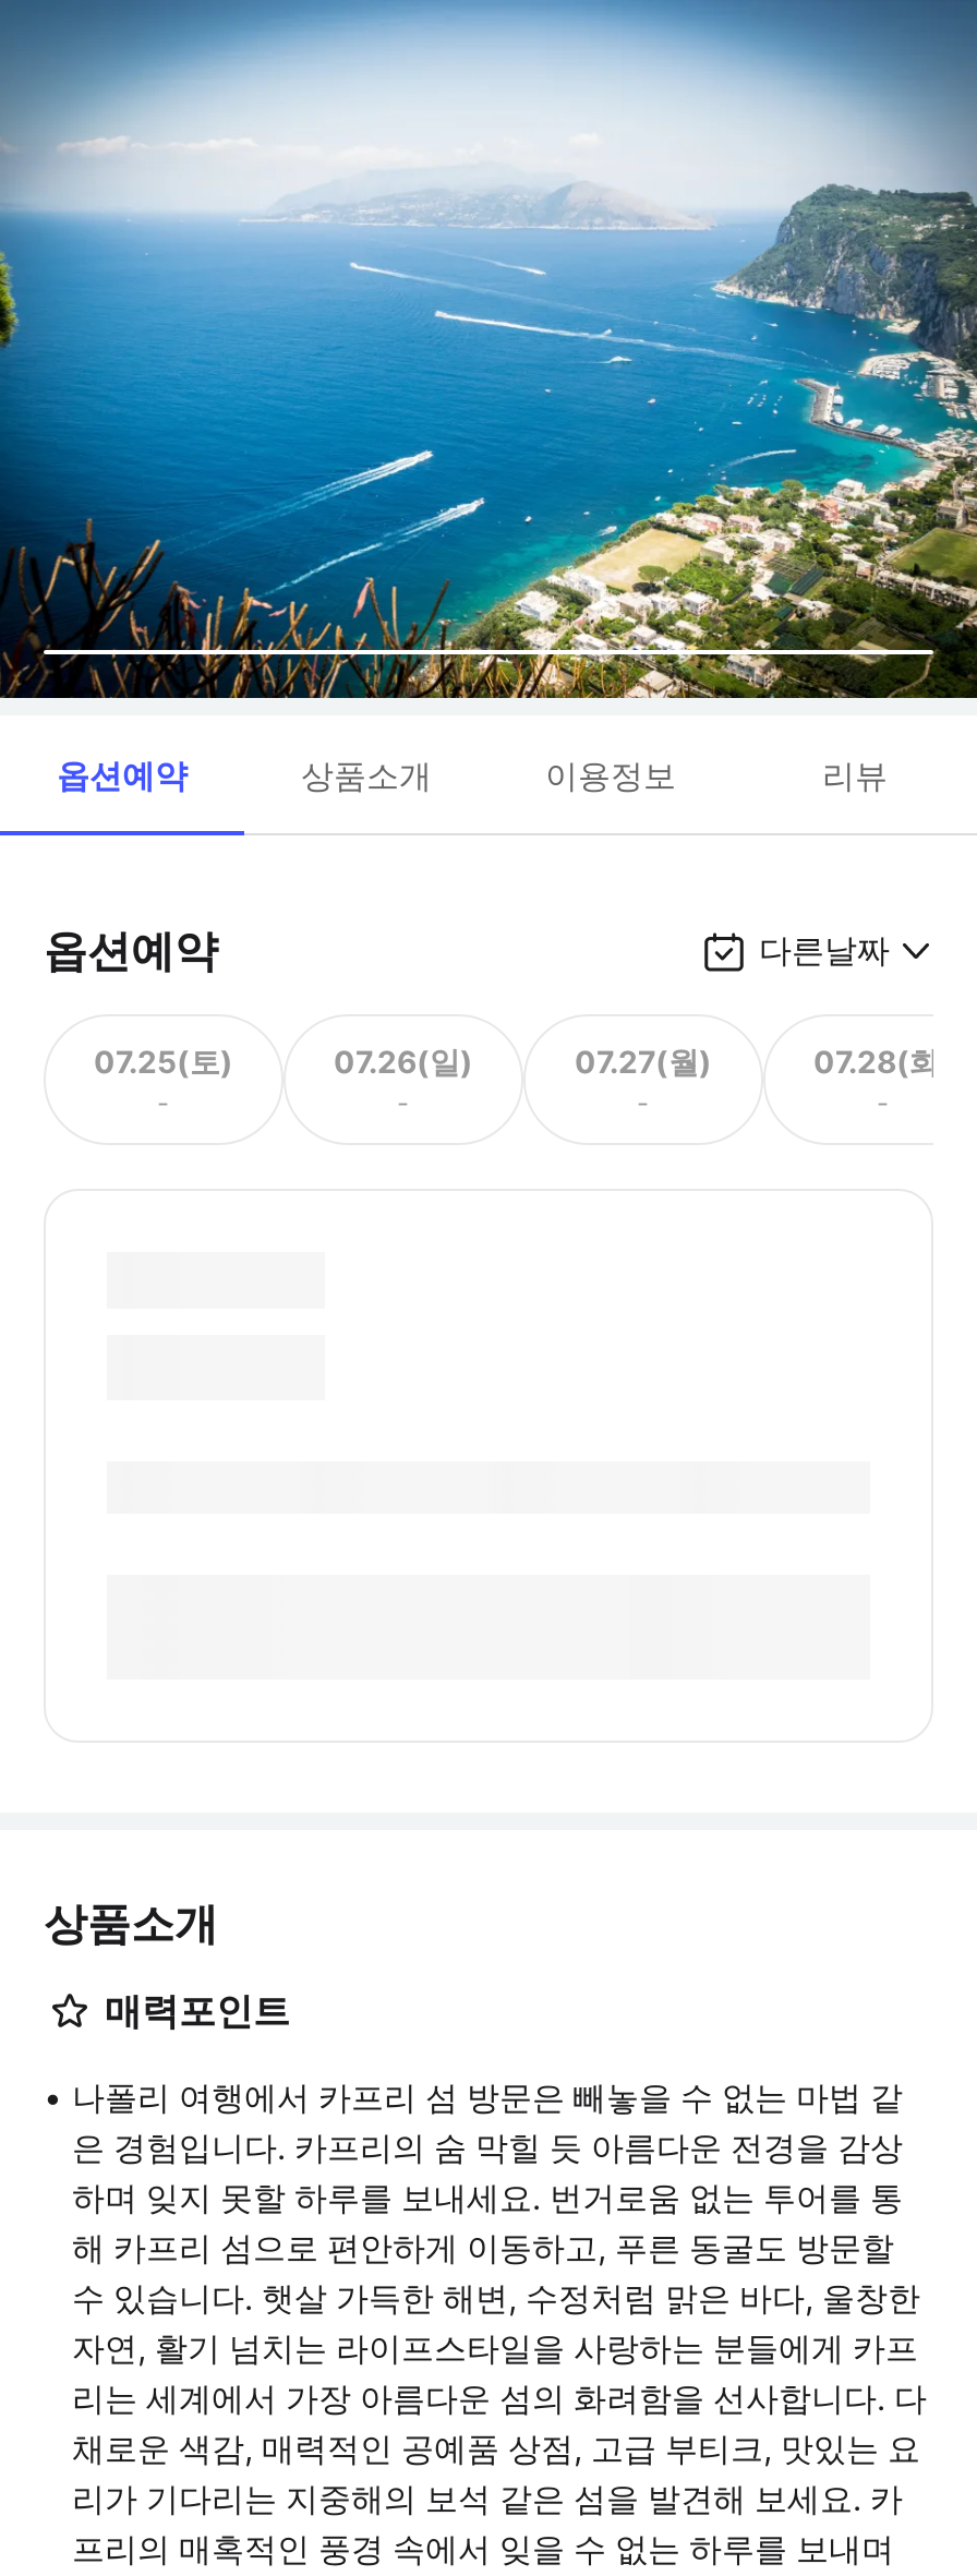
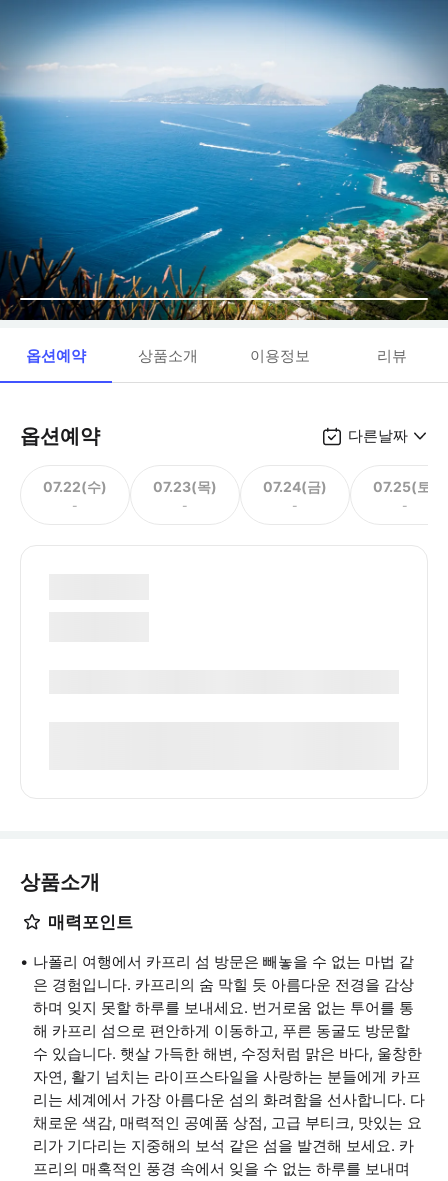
- 07.25(토)
+ 07.22(수)

- 07.26(일)
+ 07.23(목)

- 07.27(월)
+ 07.24(금)

- 07.28(화)
+ 07.25(토)
